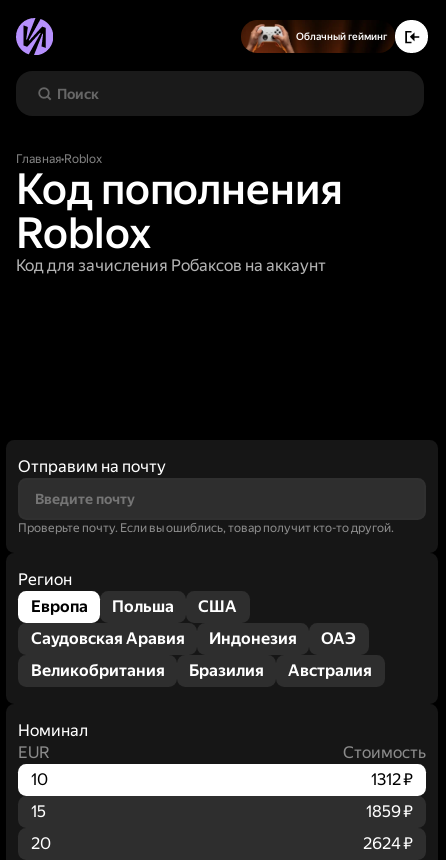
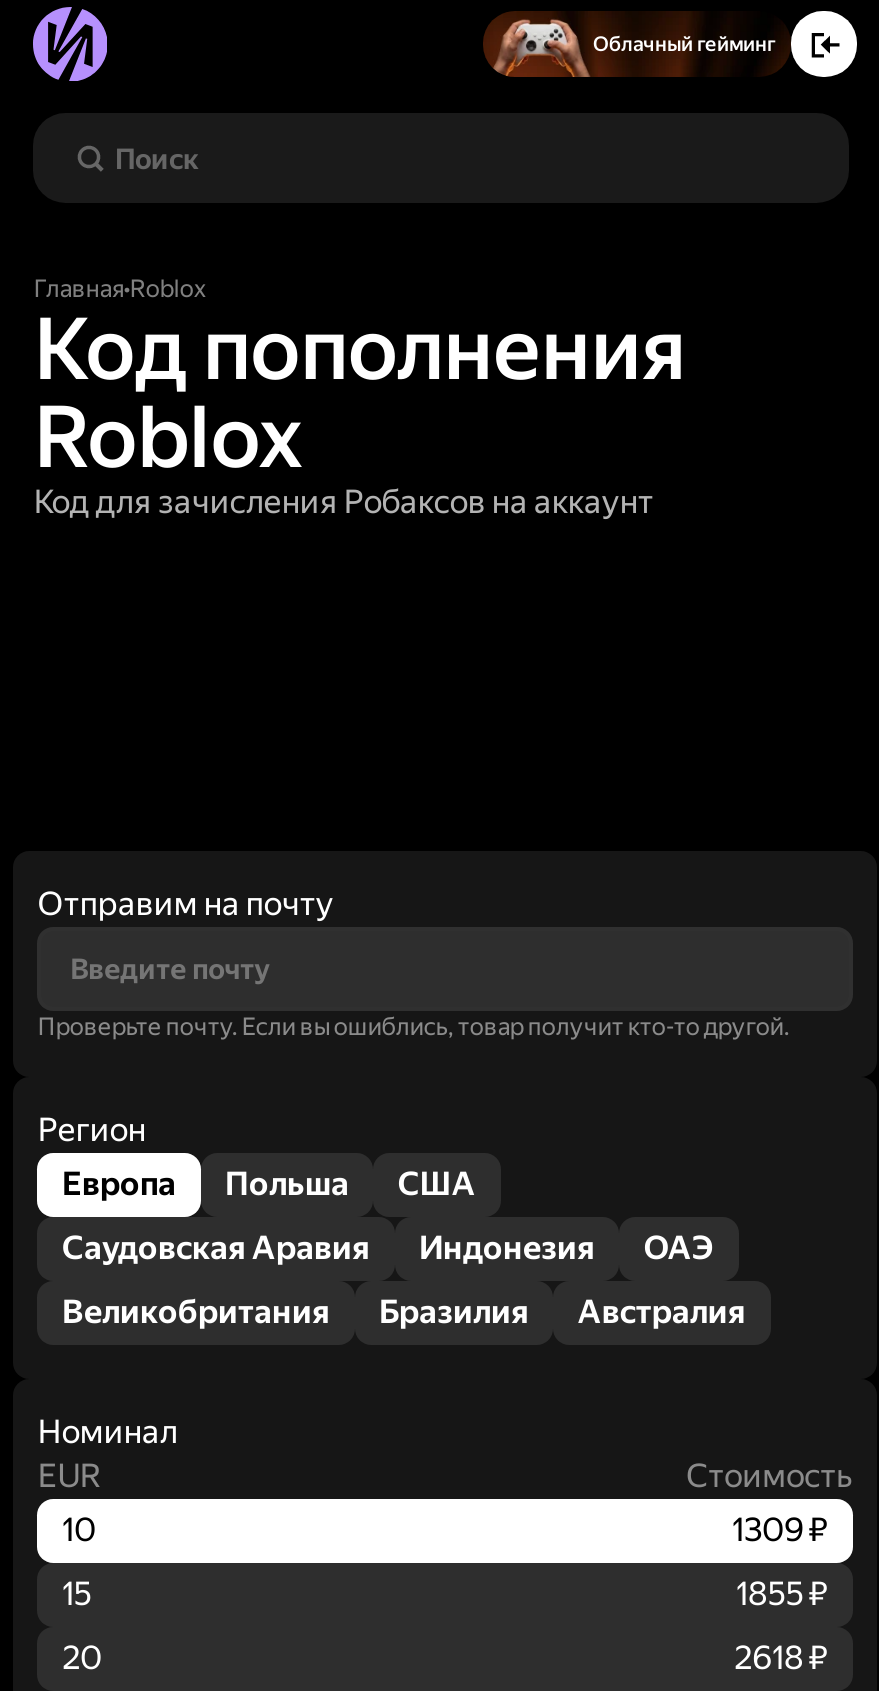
- 1312 ₽
+ 1309 ₽

- 1859 ₽
+ 1855 ₽

- 2624 ₽
+ 2618 ₽
